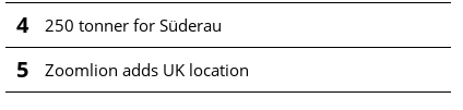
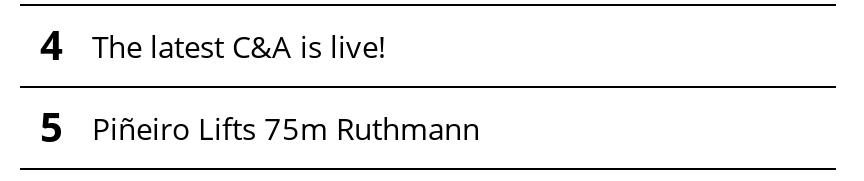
- 250 tonner for Süderau
+ The latest C&A is live!

- Zoomlion adds UK location
+ Piñeiro Lifts 75m Ruthmann
